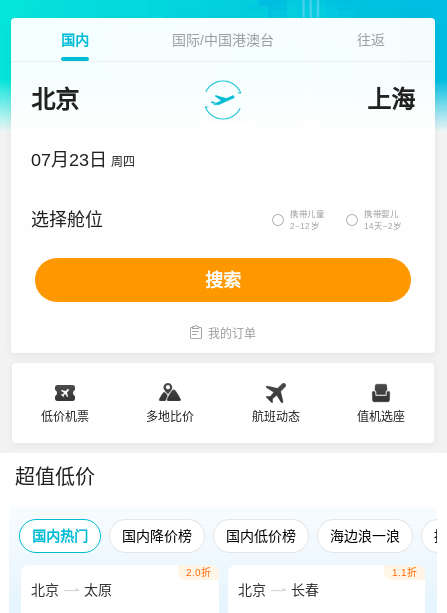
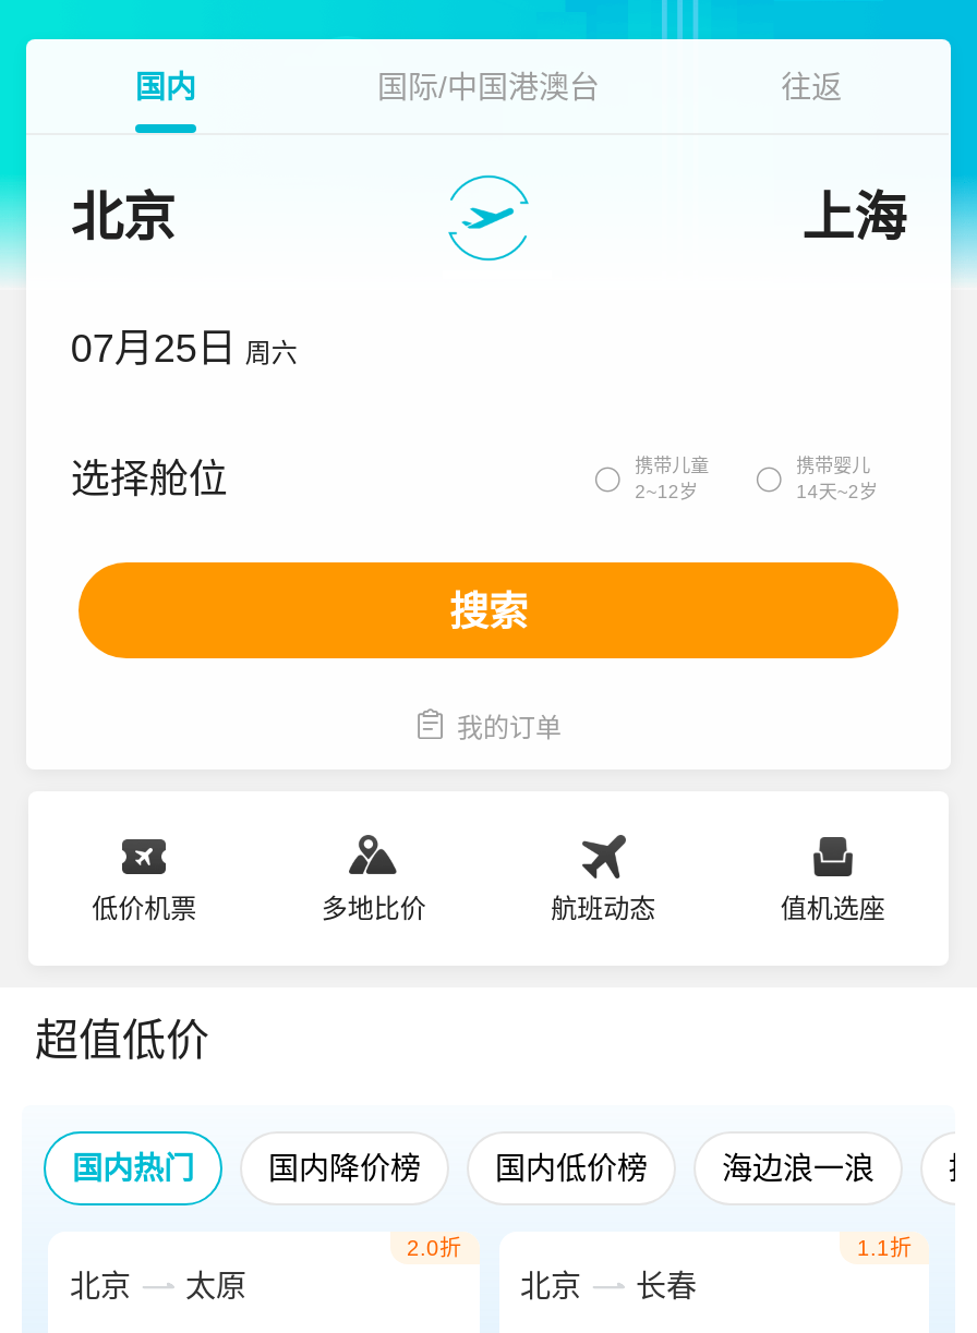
- 07月23日 周四
+ 07月25日 周六
